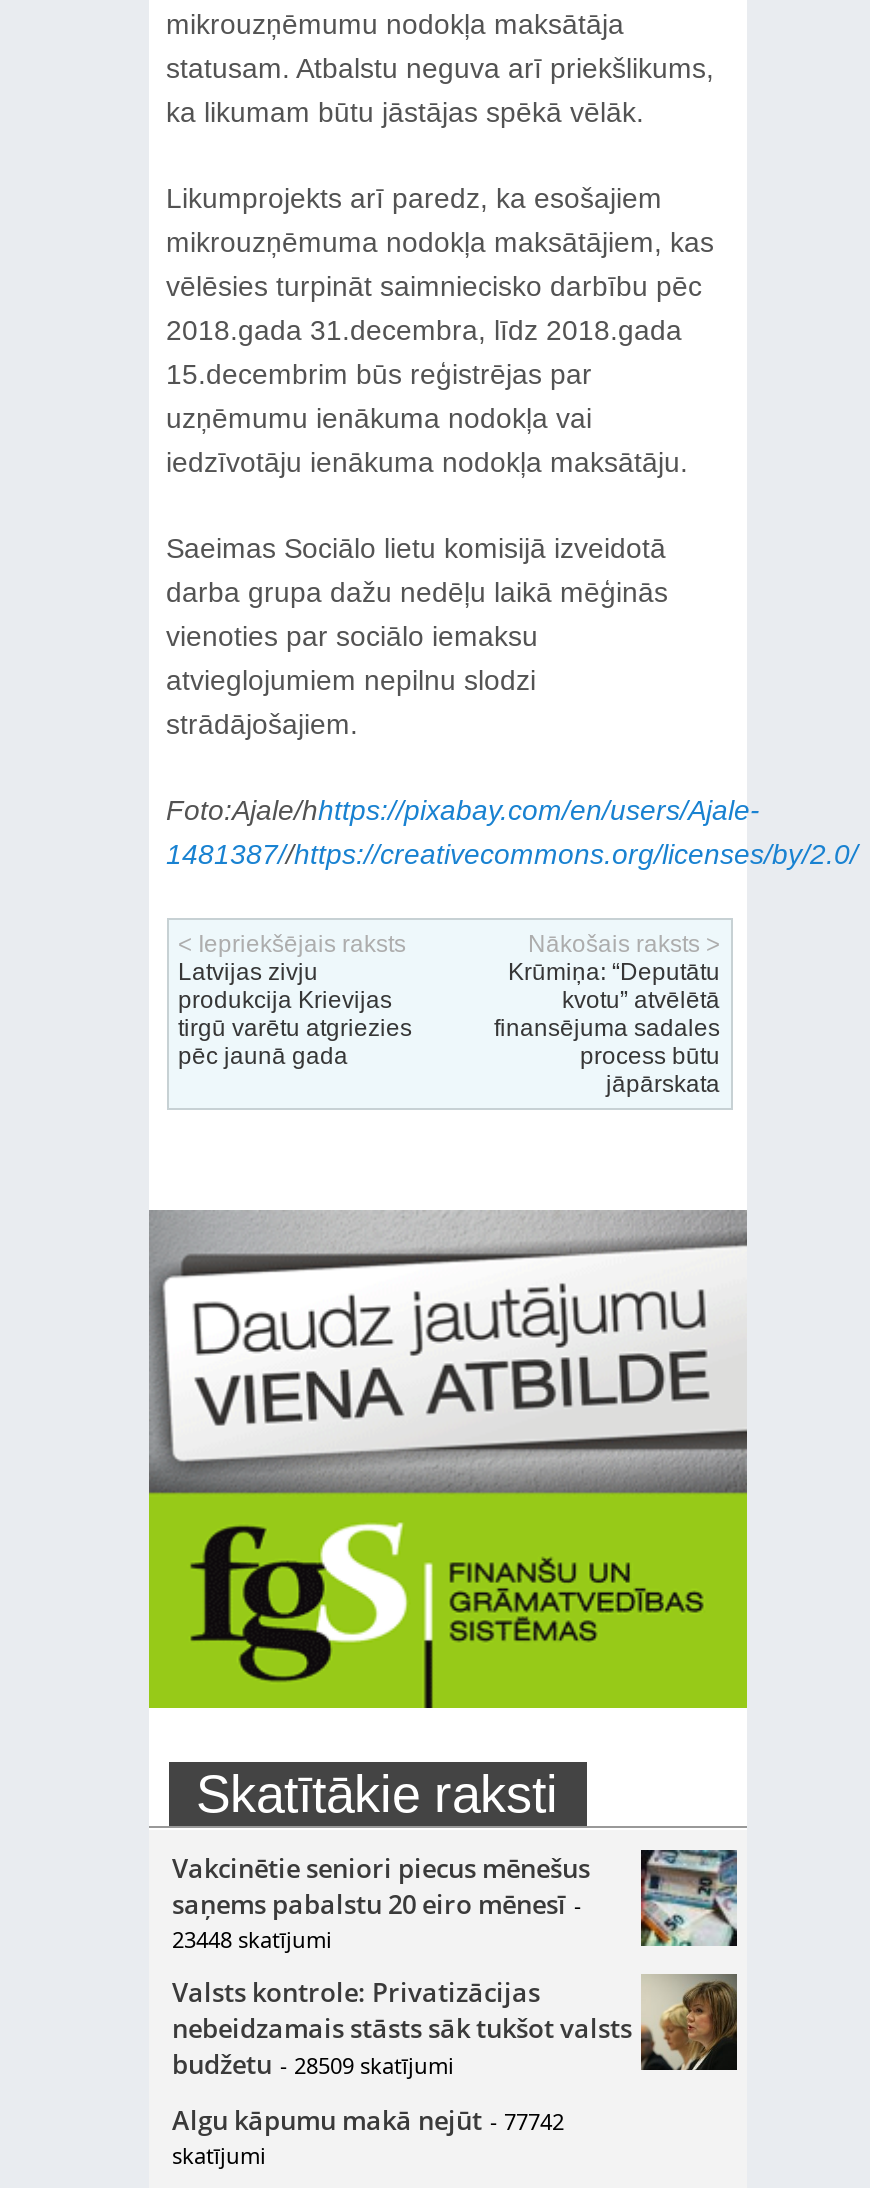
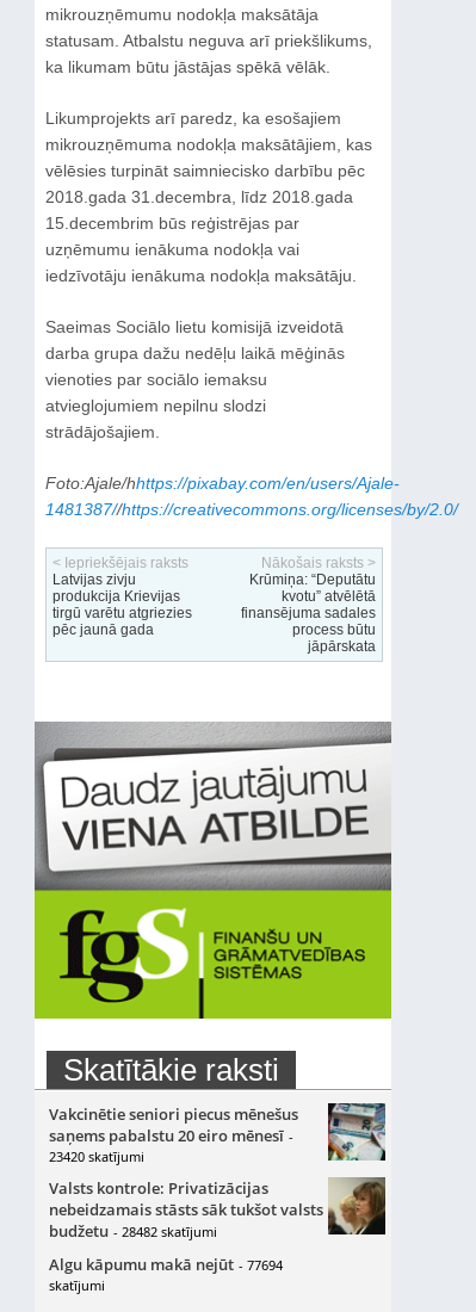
- 23448 skatījumi
+ 23420 skatījumi

- budžetu - 28509 skatījumi
+ budžetu - 28482 skatījumi

- Algu kāpumu makā nejūt - 77742
+ Algu kāpumu makā nejūt - 77694
